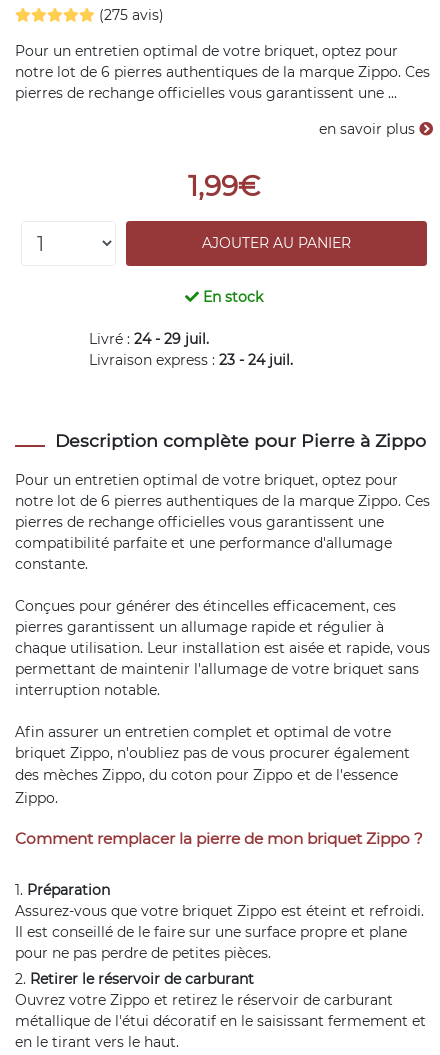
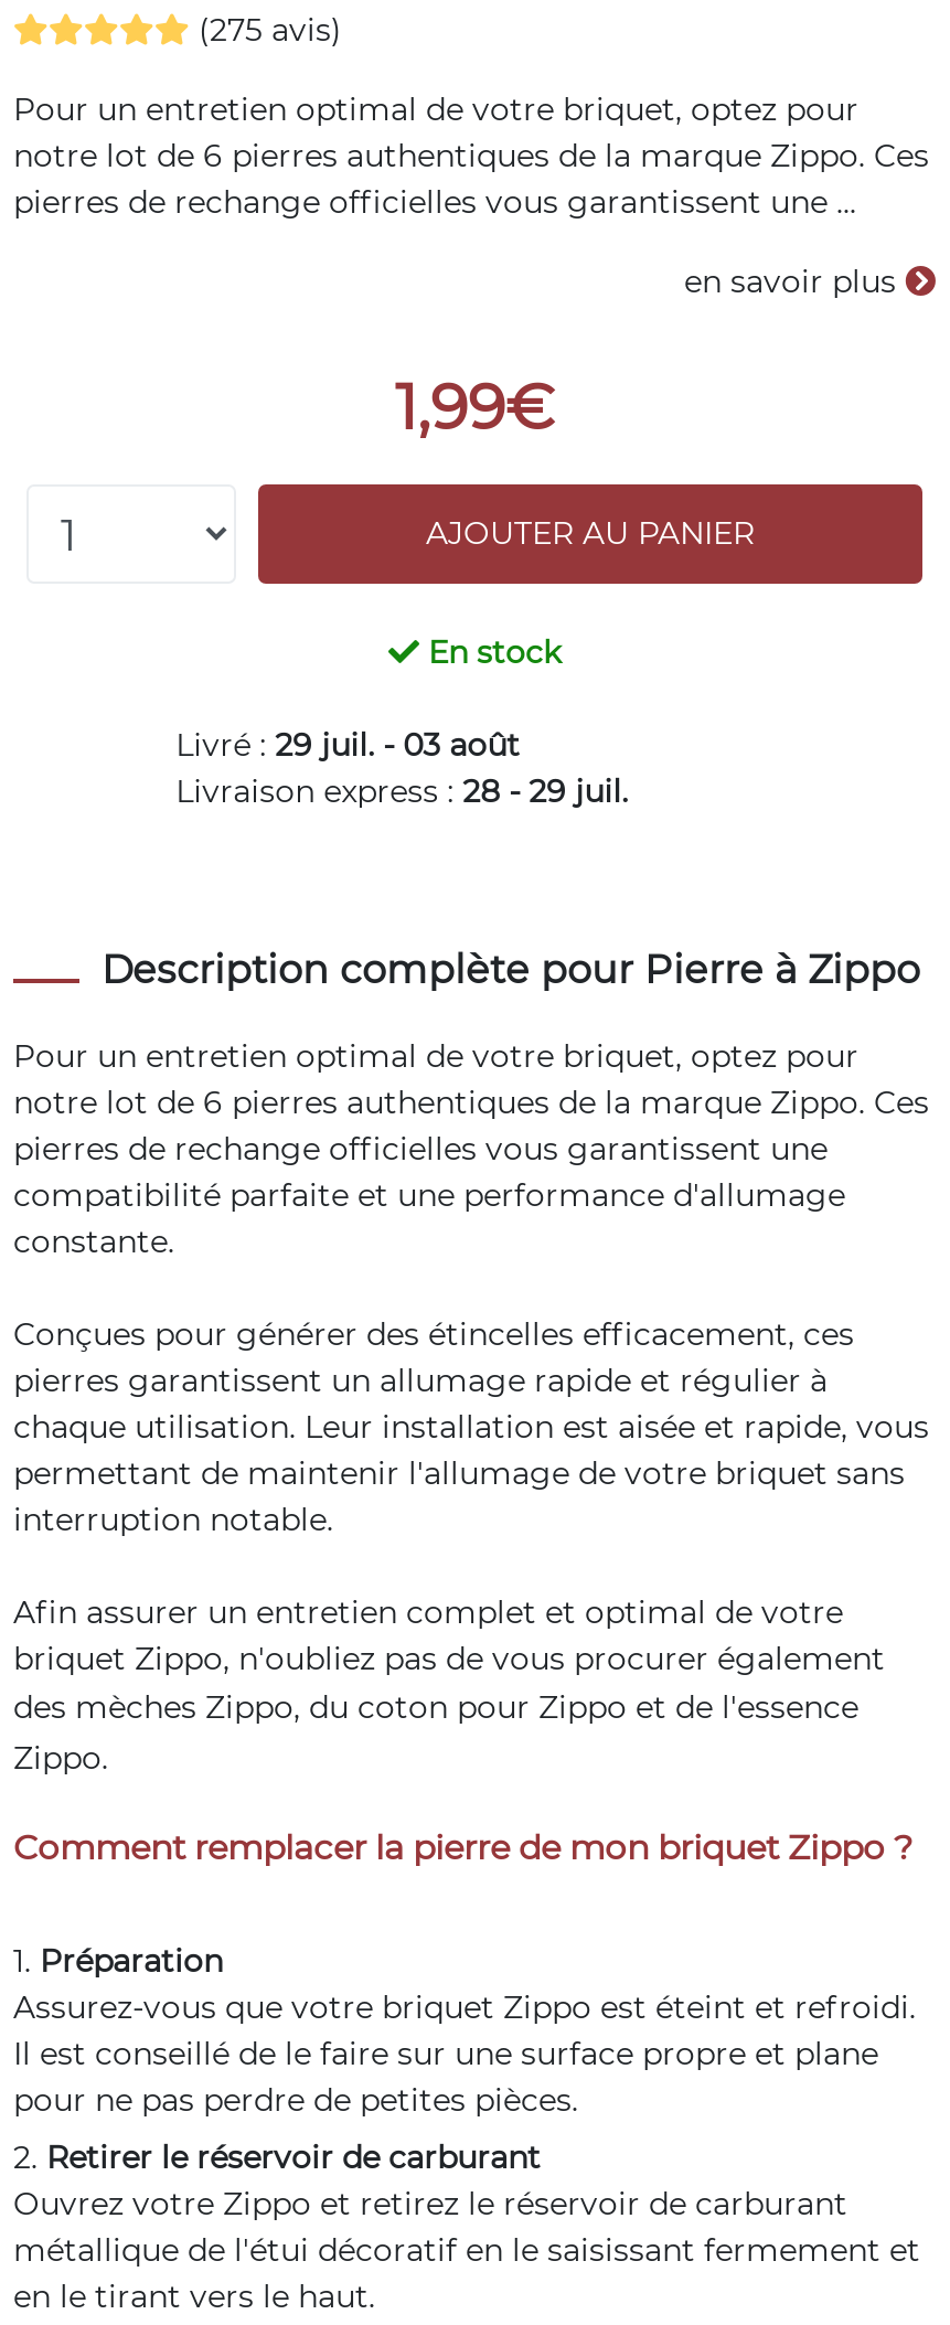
- Livré : 24 - 29 juil.
- Livraison express : 23 - 24 juil.
+ Livré : 29 juil. - 03 août
+ Livraison express : 28 - 29 juil.
